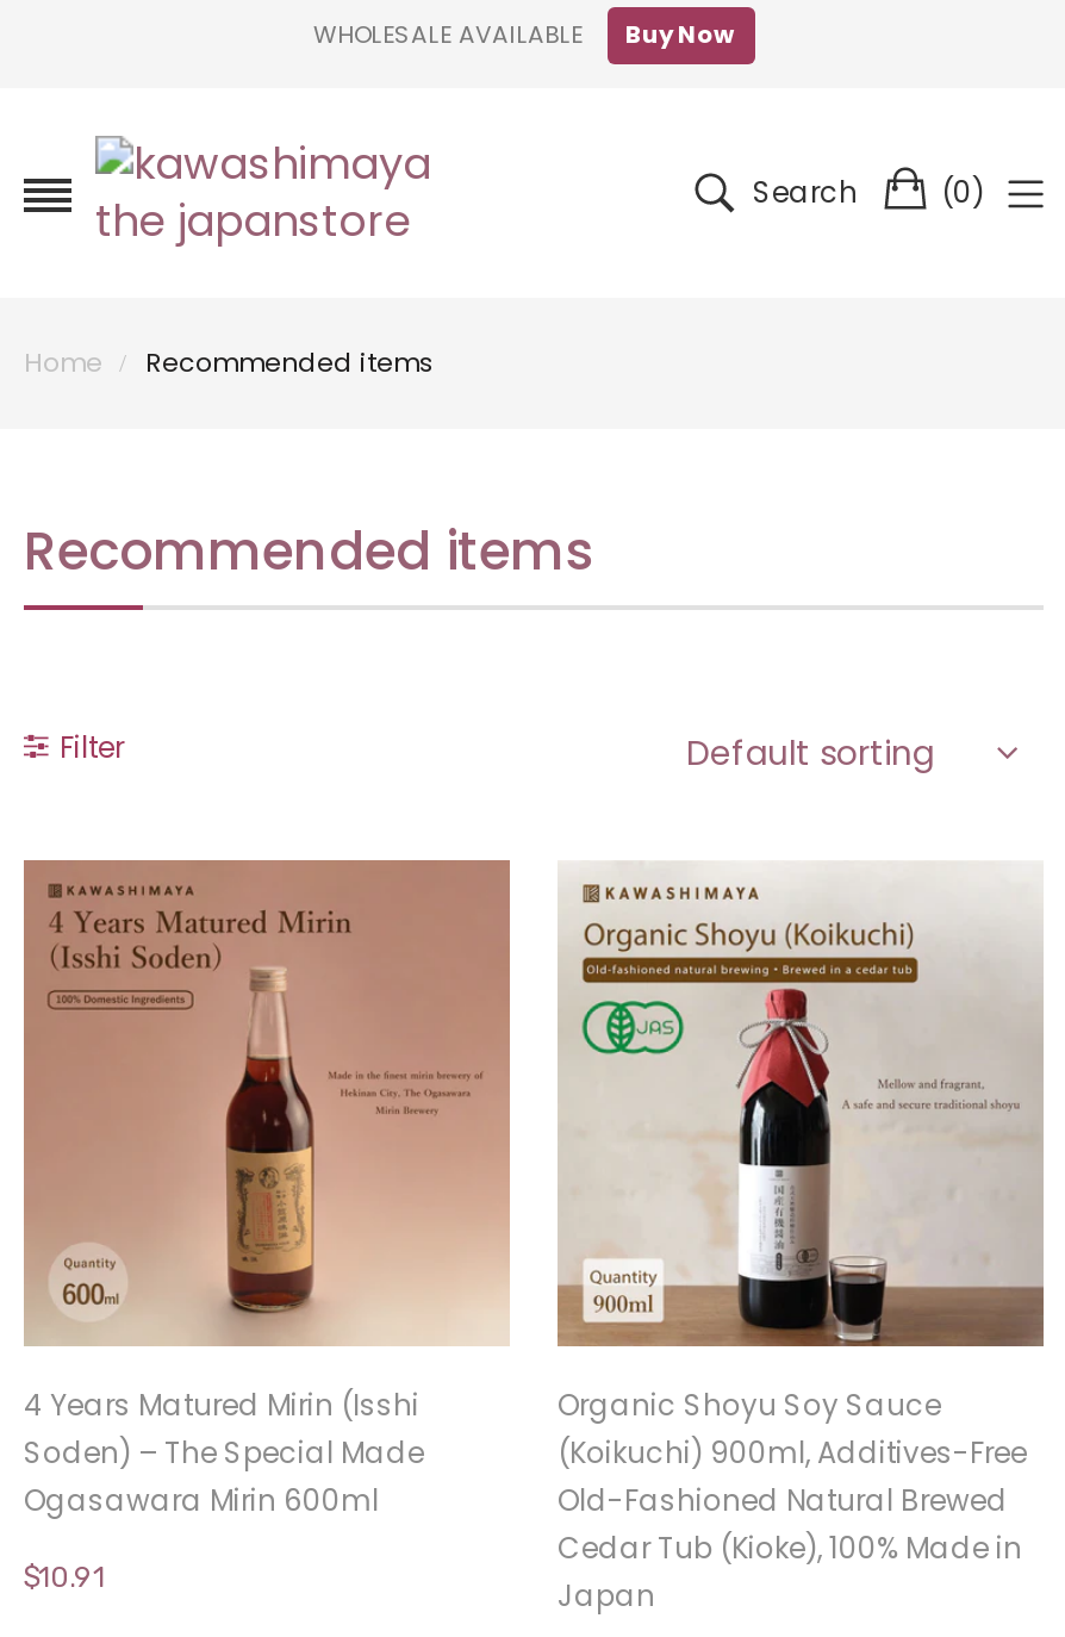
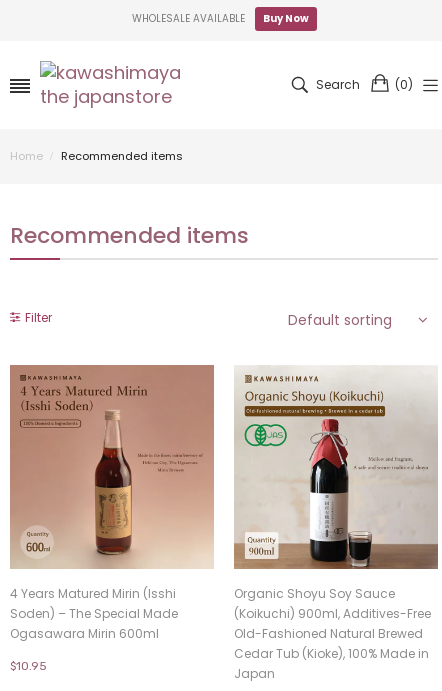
- $10.91
+ $10.95
